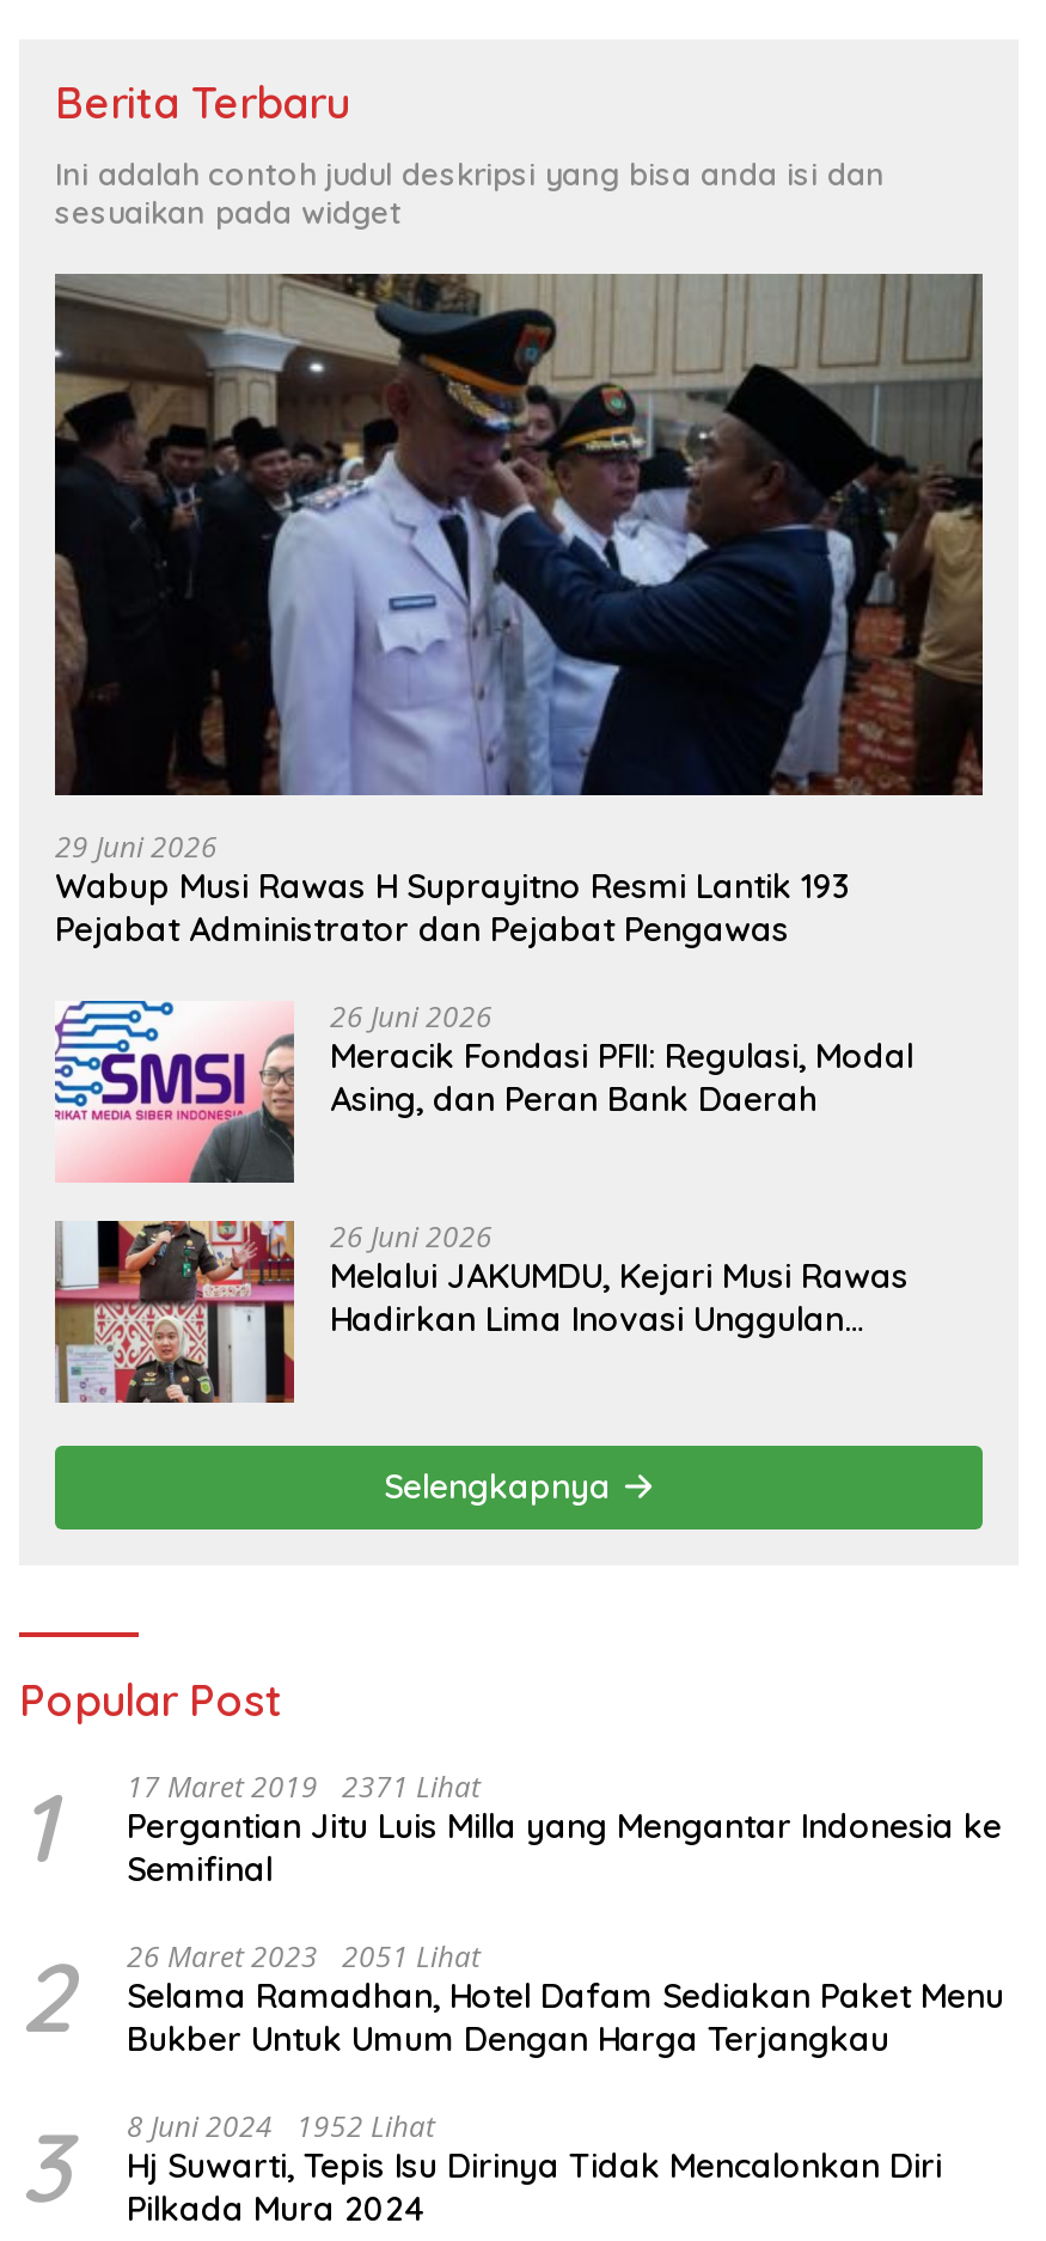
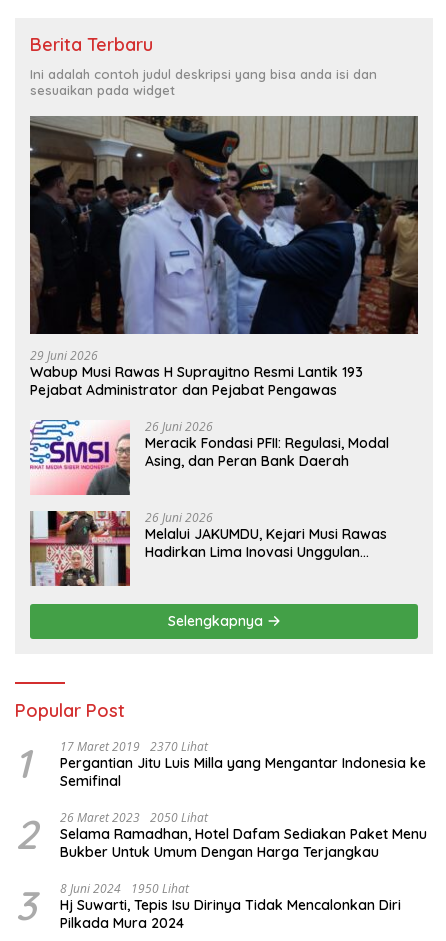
- 1 17 Maret 2019 2371 Lihat Pergantian Jitu Luis Milla yang Mengantar Indonesia ke Semifinal
+ 1 17 Maret 2019 2370 Lihat Pergantian Jitu Luis Milla yang Mengantar Indonesia ke Semifinal

- 2 26 Maret 2023 2051 Lihat Selama Ramadhan, Hotel Dafam Sediakan Paket Menu Bukber Untuk Umum Dengan Harga Terjangkau
+ 2 26 Maret 2023 2050 Lihat Selama Ramadhan, Hotel Dafam Sediakan Paket Menu Bukber Untuk Umum Dengan Harga Terjangkau

- 3 8 Juni 2024 1952 Lihat Hj Suwarti, Tepis Isu Dirinya Tidak Mencalonkan Diri Pilkada Mura 2024
+ 3 8 Juni 2024 1950 Lihat Hj Suwarti, Tepis Isu Dirinya Tidak Mencalonkan Diri Pilkada Mura 2024
